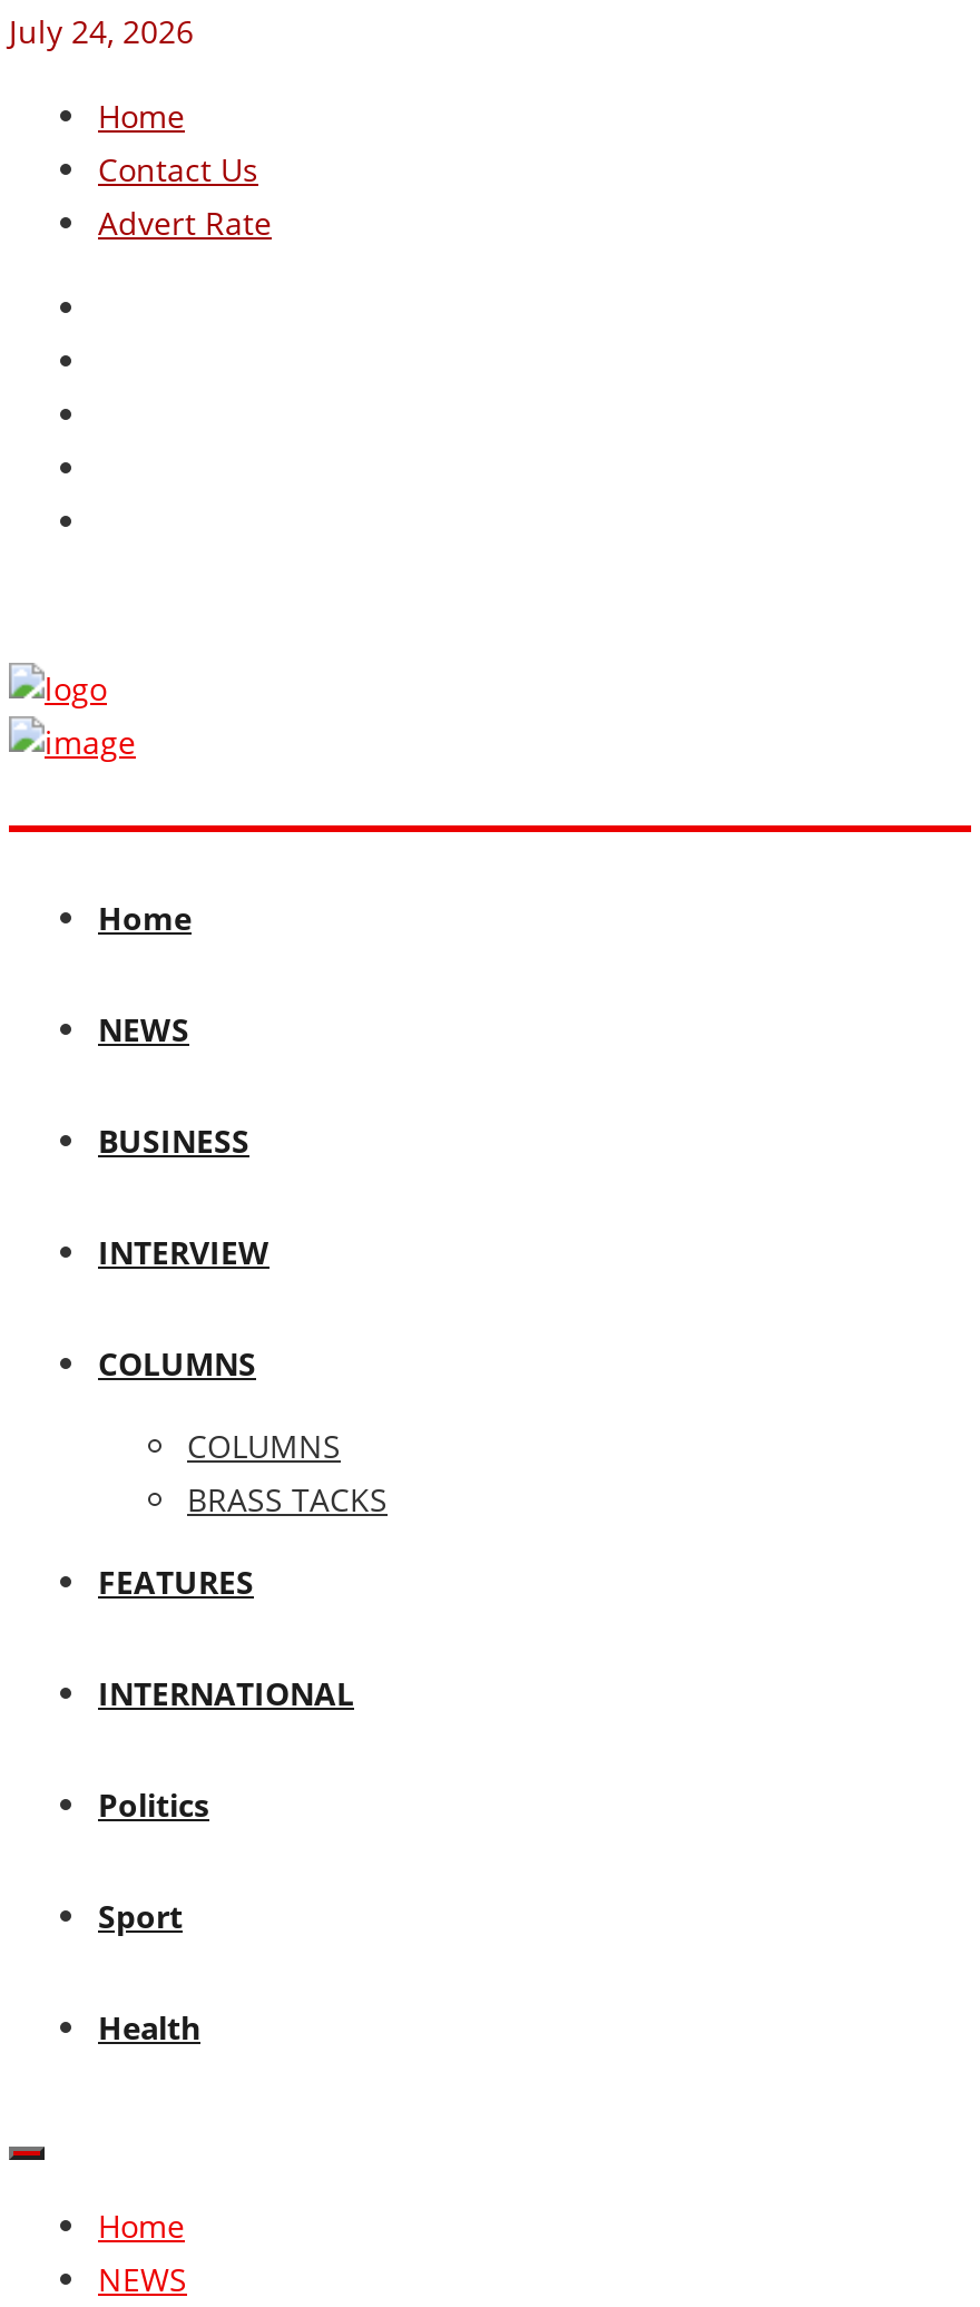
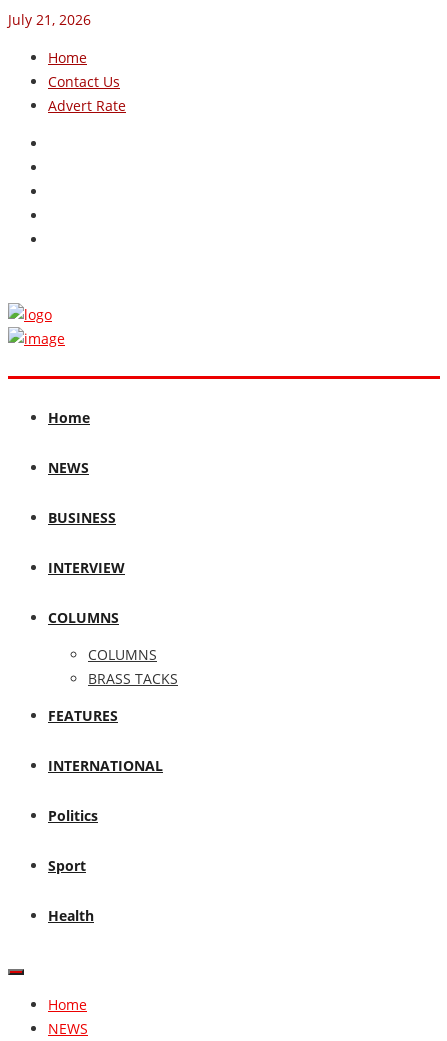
- July 24, 2026
+ July 21, 2026
